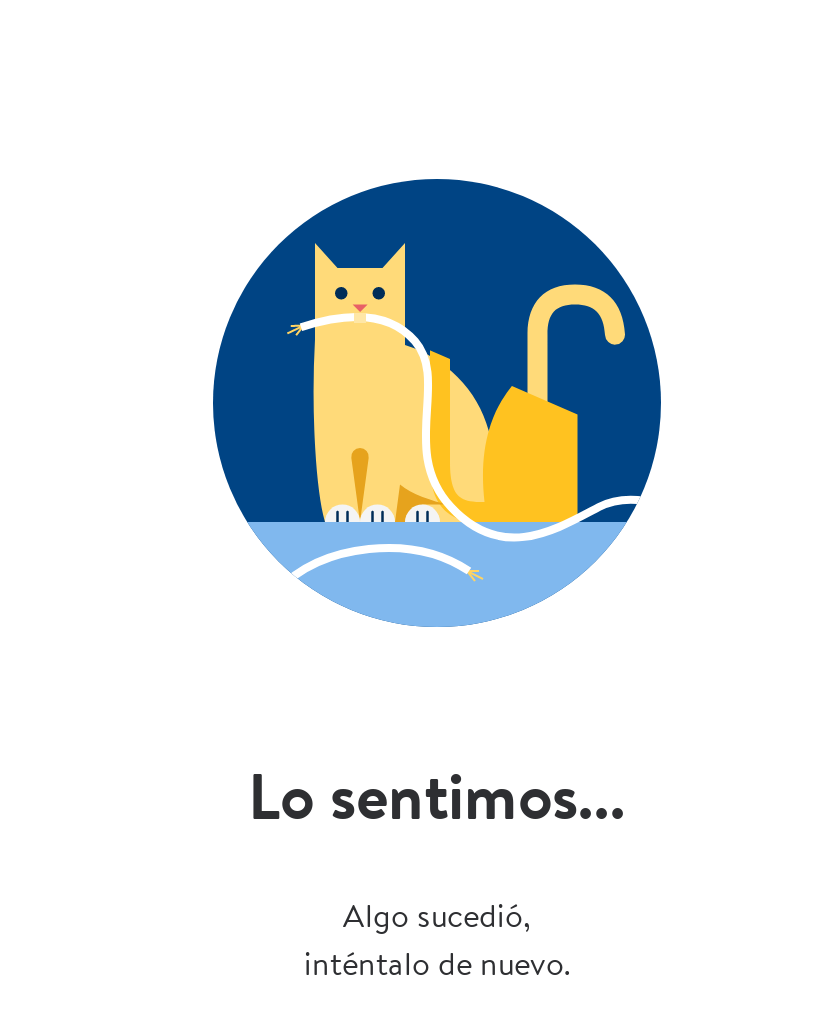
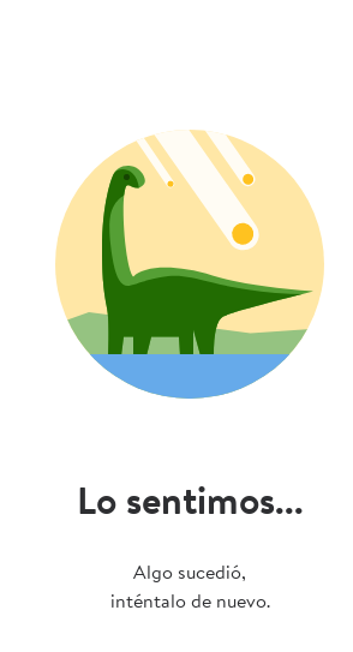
- [image]
+ [image]
